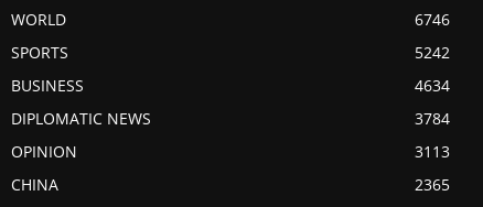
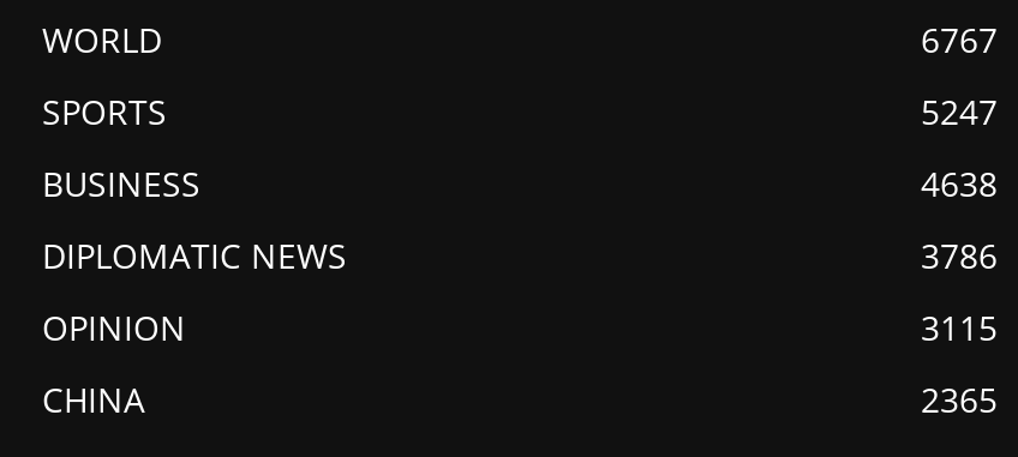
- 6746
+ 6767

- 5242
+ 5247

- 4634
+ 4638

- 3784
+ 3786

- 3113
+ 3115
